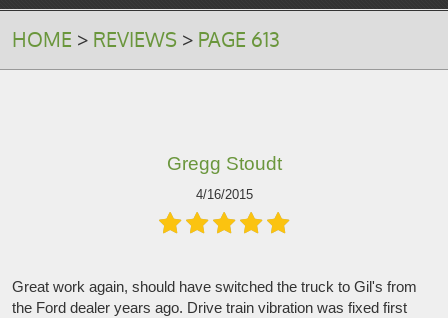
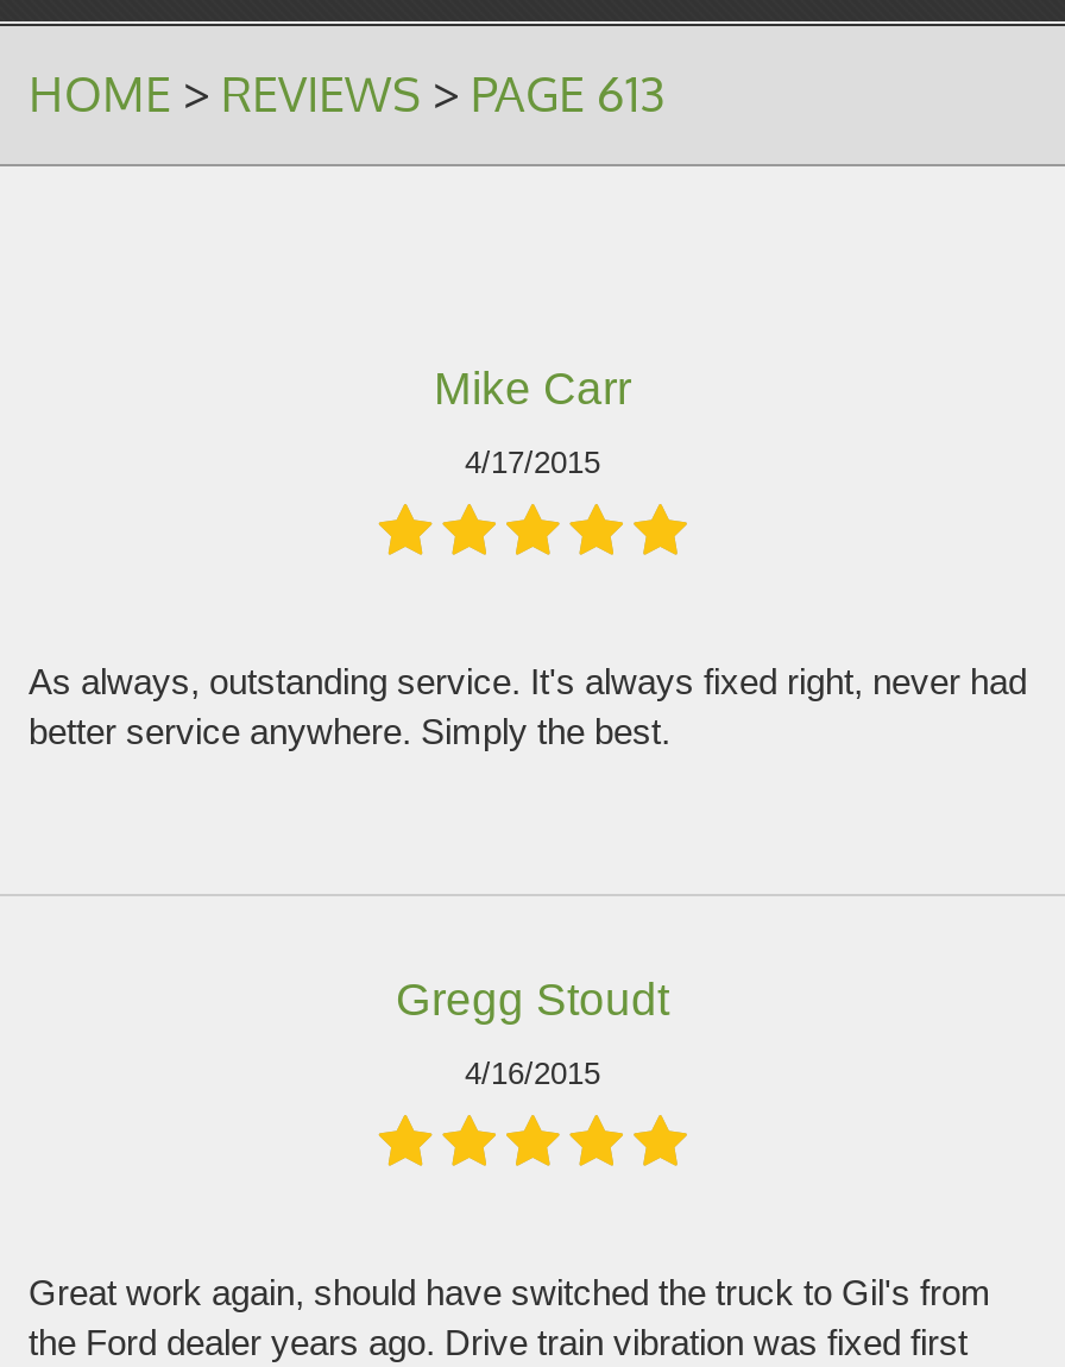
+ As always, outstanding service. It's always fixed right, never had
+ better service anywhere. Simply the best.

+ Mike Carr
+ 4/17/2015
